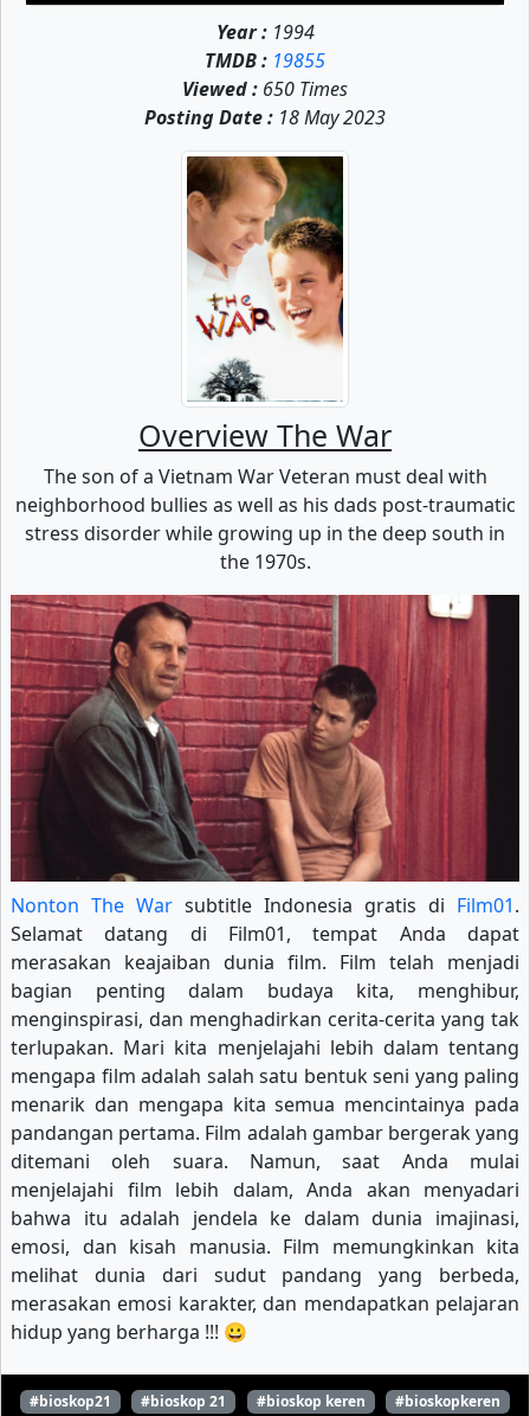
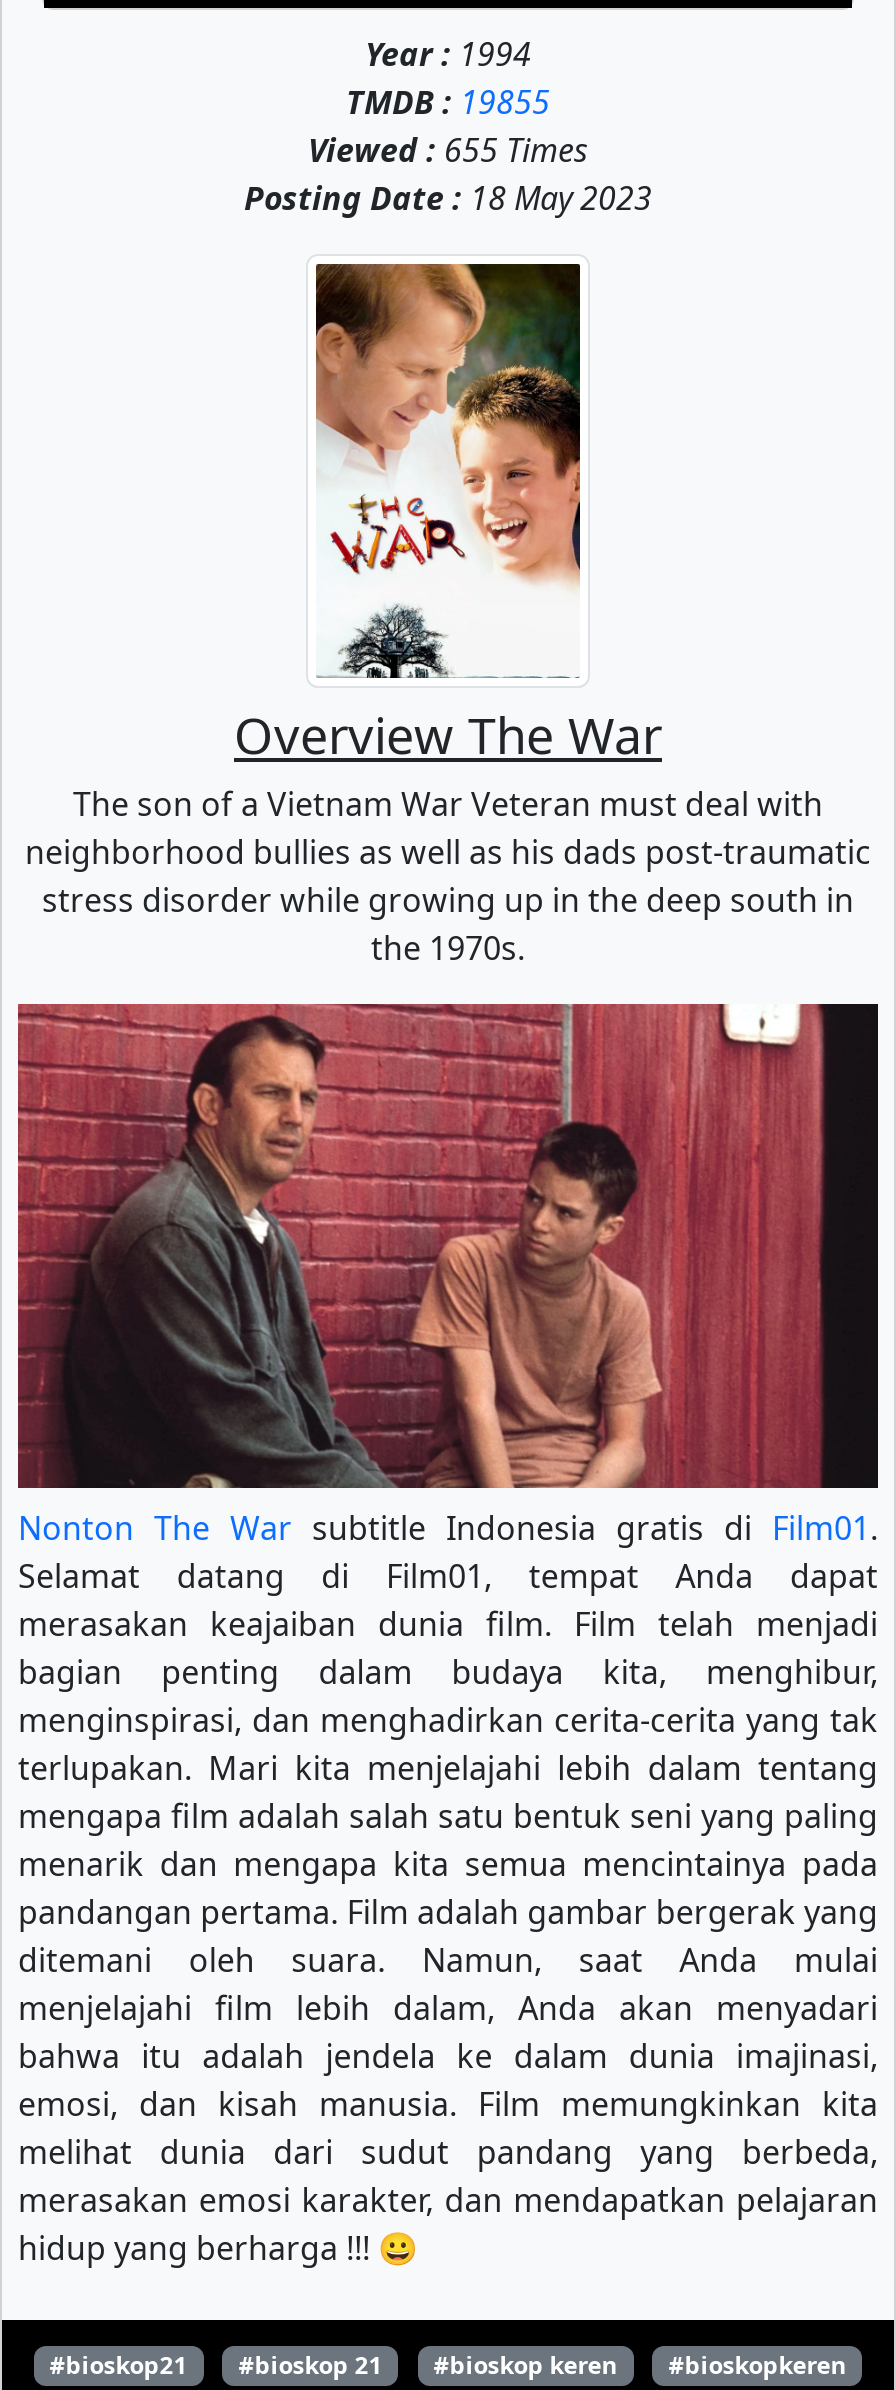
- Viewed : 650 Times
+ Viewed : 655 Times
